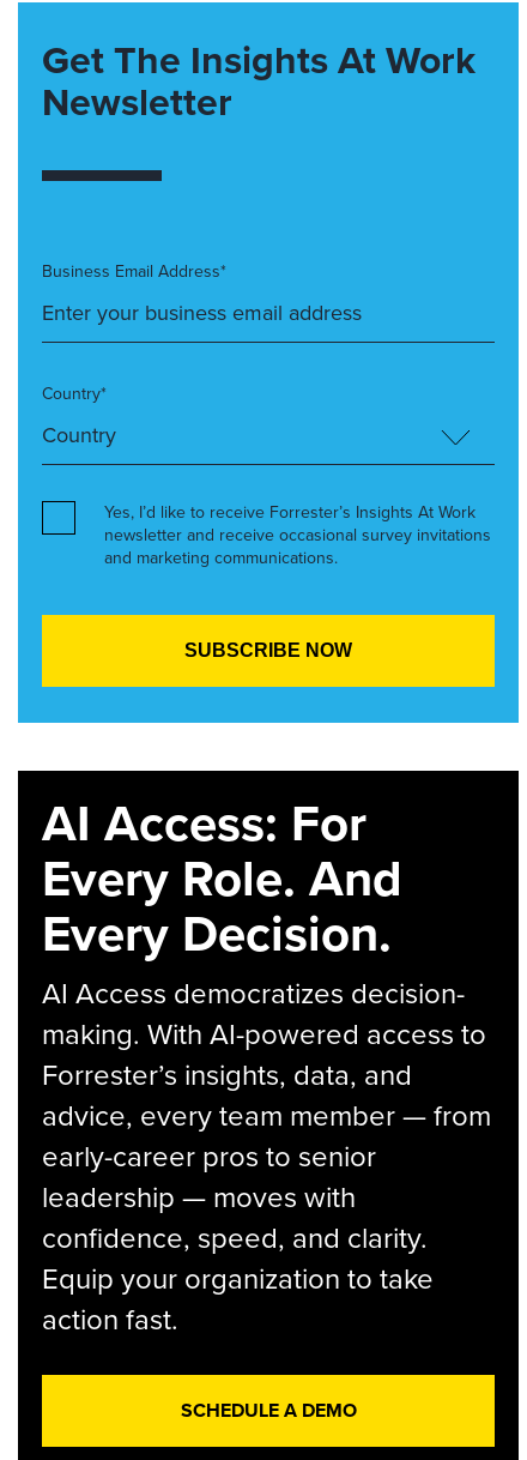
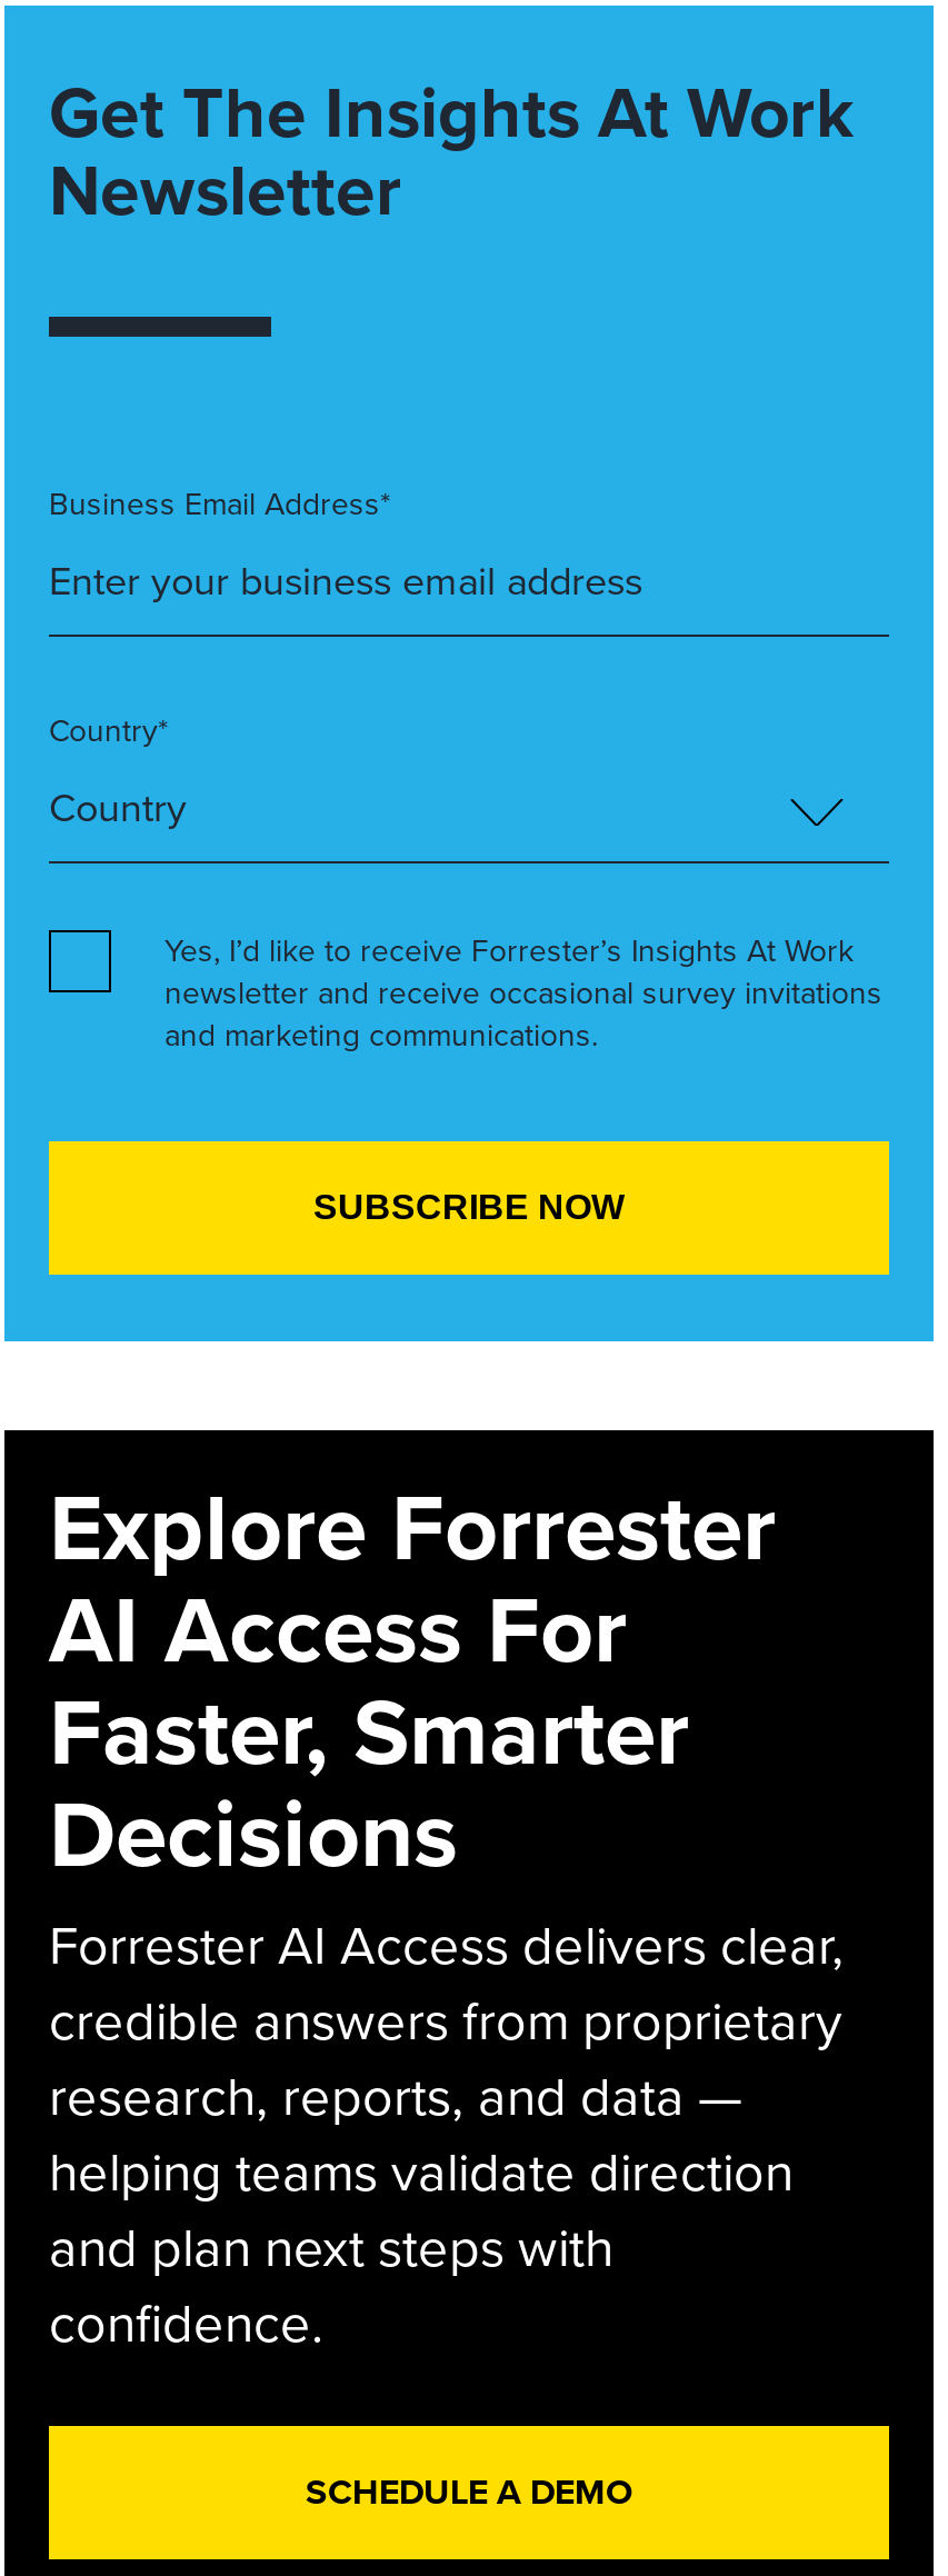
- AI Access: For
- Every Role. And
- Every Decision.
- AI Access democratizes decision-
- making. With AI-powered access to
- Forrester’s insights, data, and
- advice, every team member — from
- early-career pros to senior
- leadership — moves with
- confidence, speed, and clarity.
- Equip your organization to take
- action fast.
+ Explore Forrester
+ AI Access For
+ Faster, Smarter
+ Decisions
+ Forrester AI Access delivers clear,
+ credible answers from proprietary
+ research, reports, and data —
+ helping teams validate direction
+ and plan next steps with
+ confidence.
